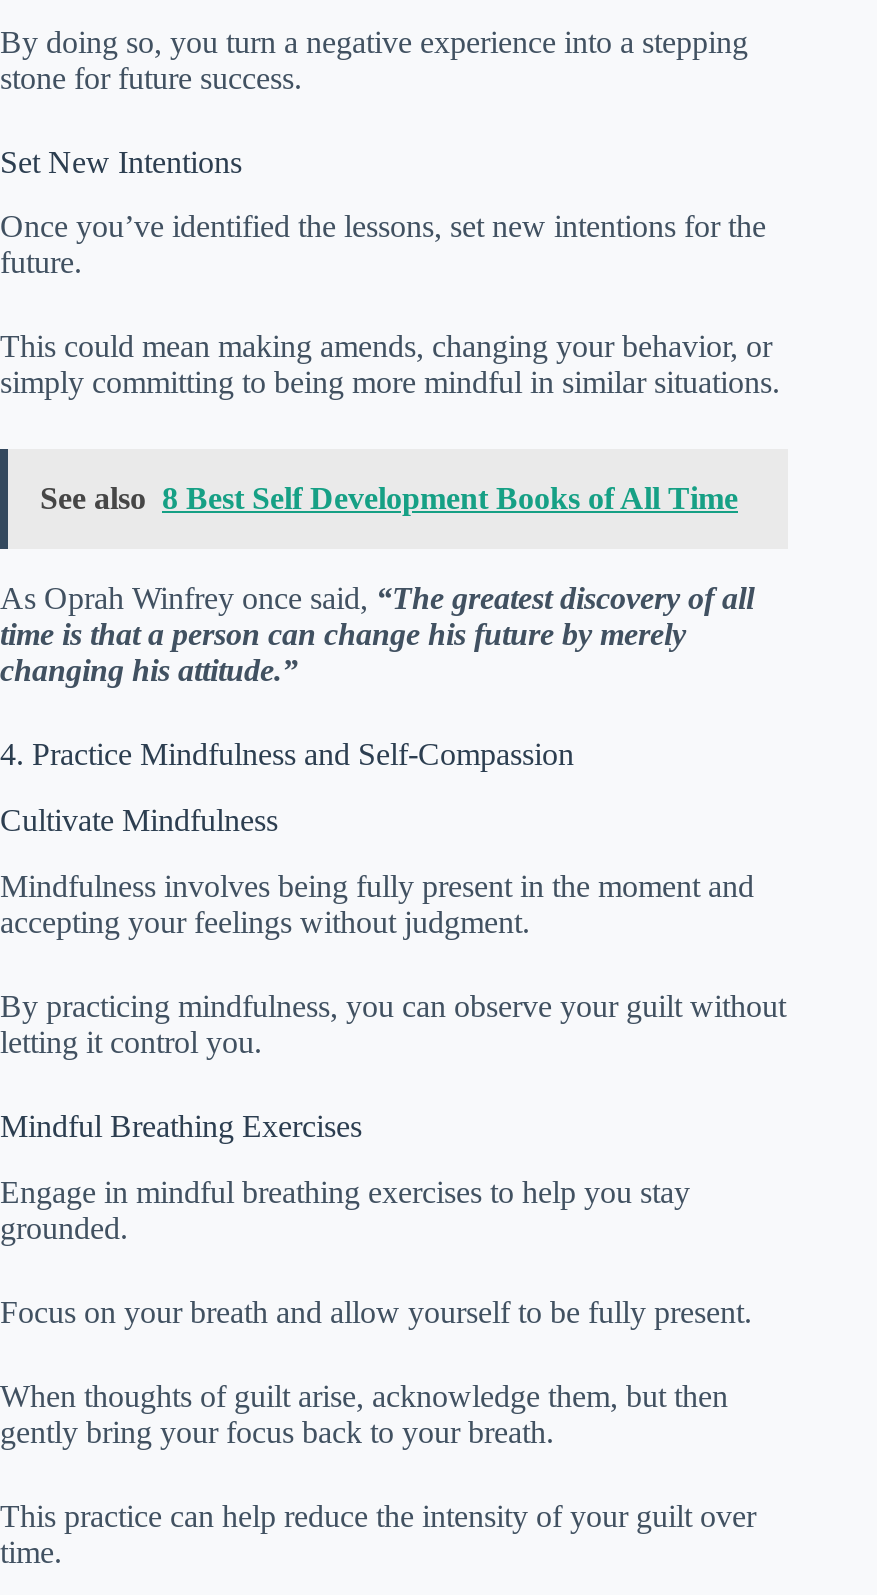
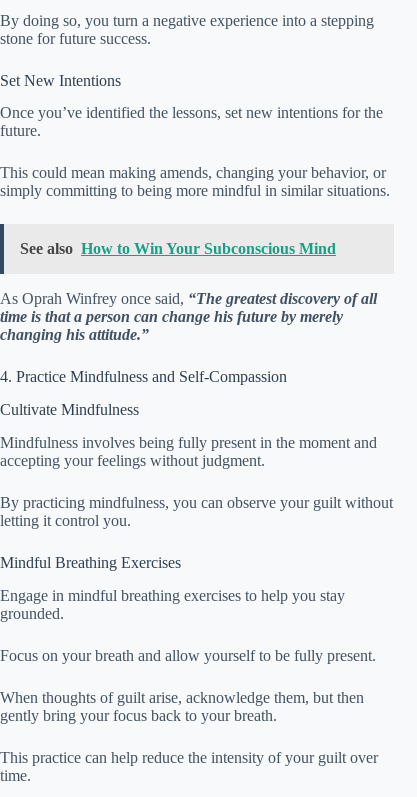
- See also 8 Best Self Development Books of All Time
+ See also How to Win Your Subconscious Mind
